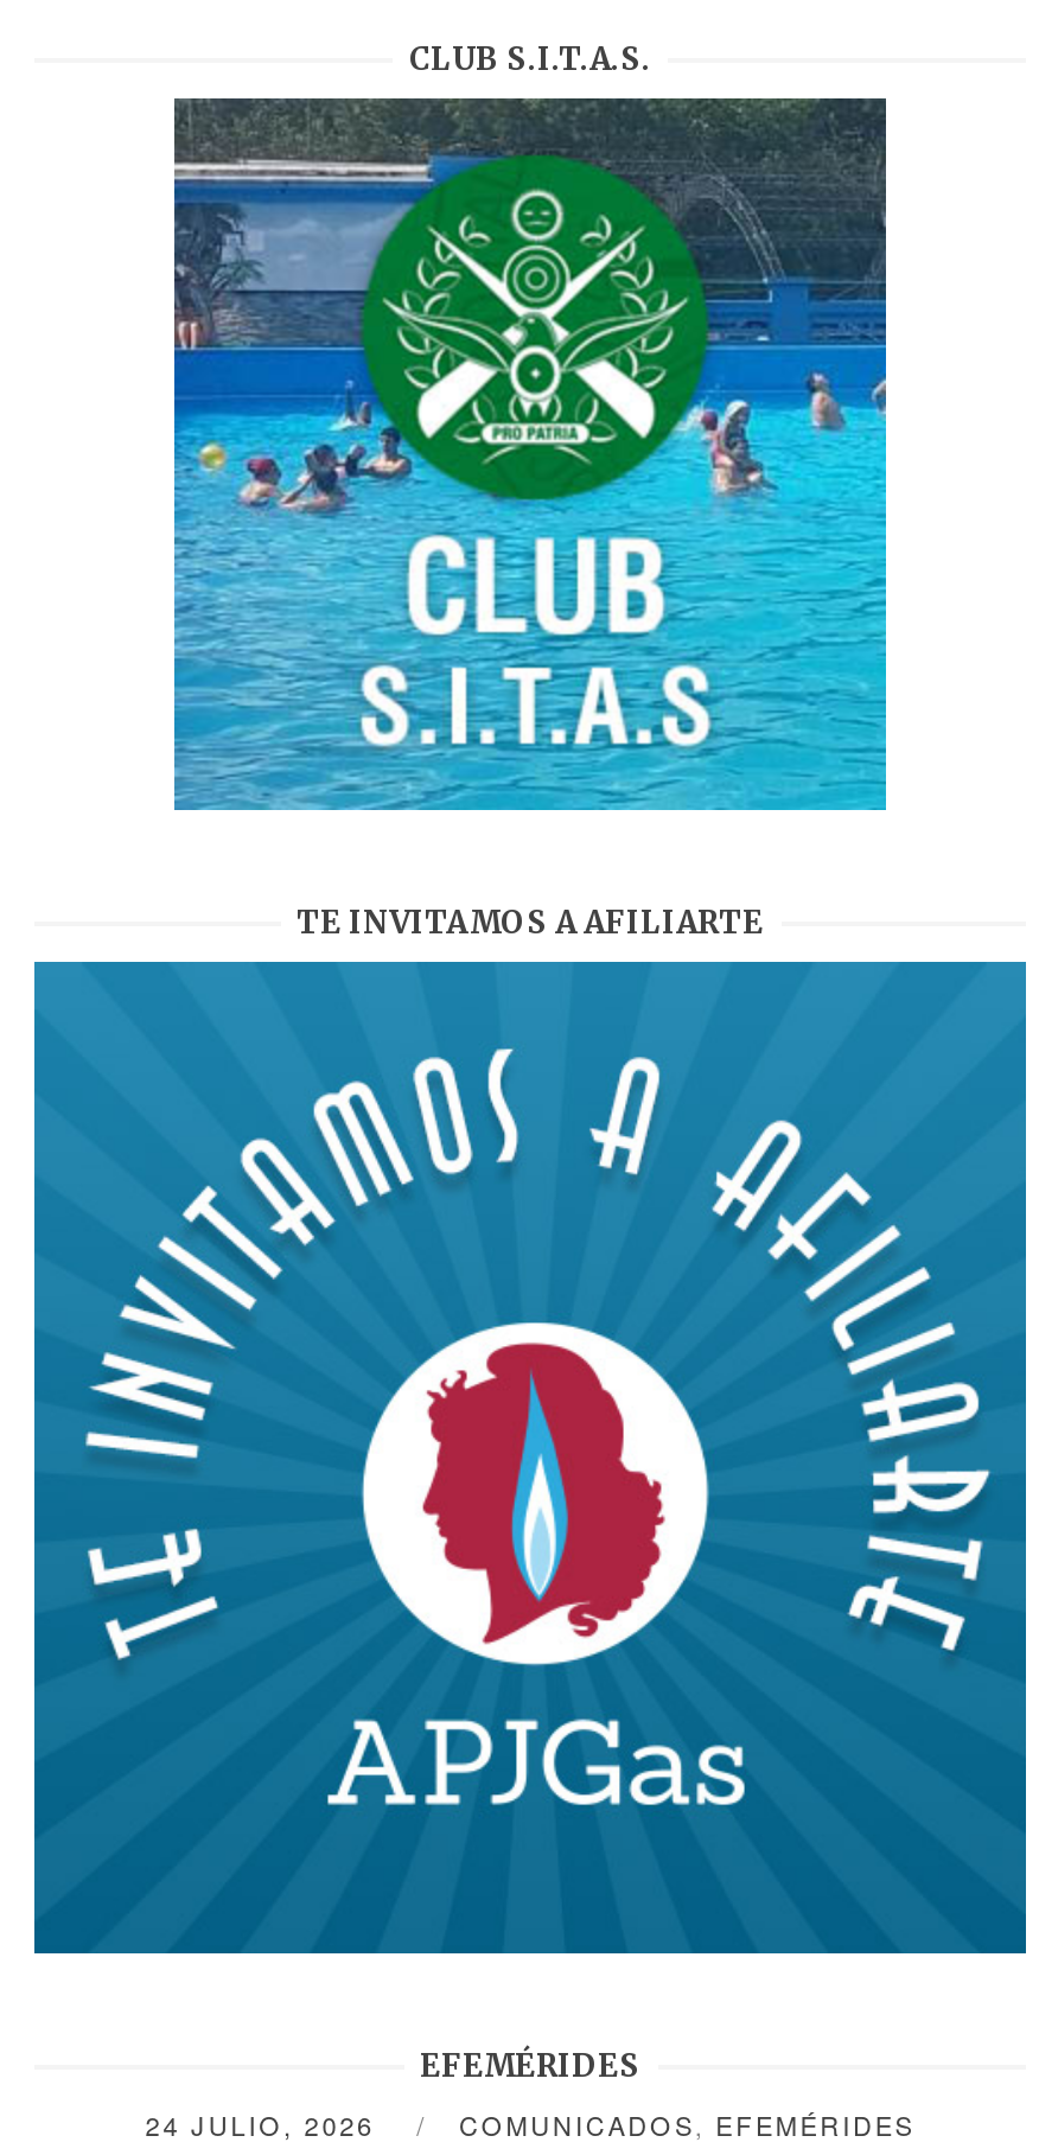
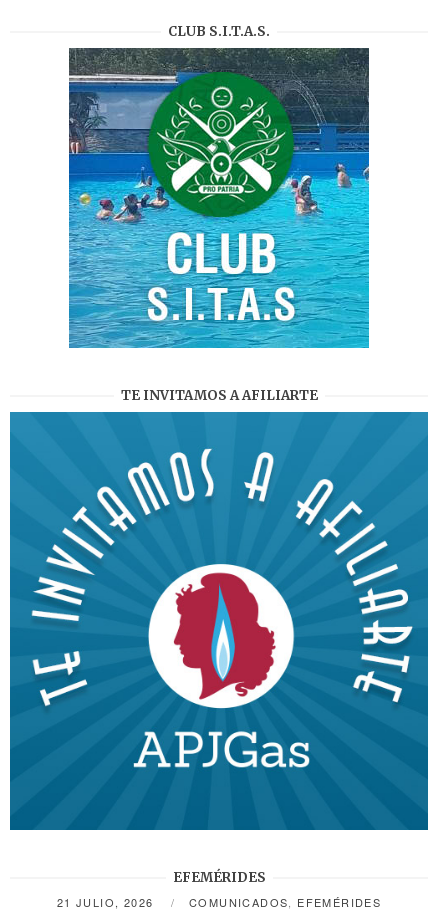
- 24 JULIO, 2026 COMUNICADOS, EFEMÉRIDES
+ 21 JULIO, 2026 COMUNICADOS, EFEMÉRIDES
